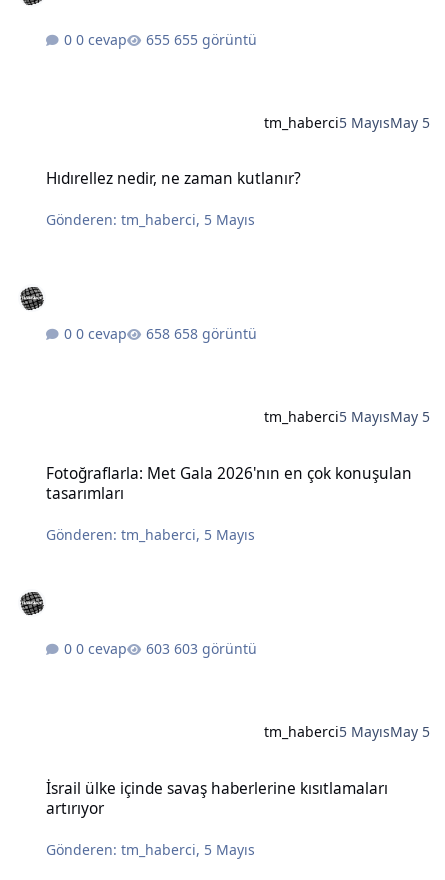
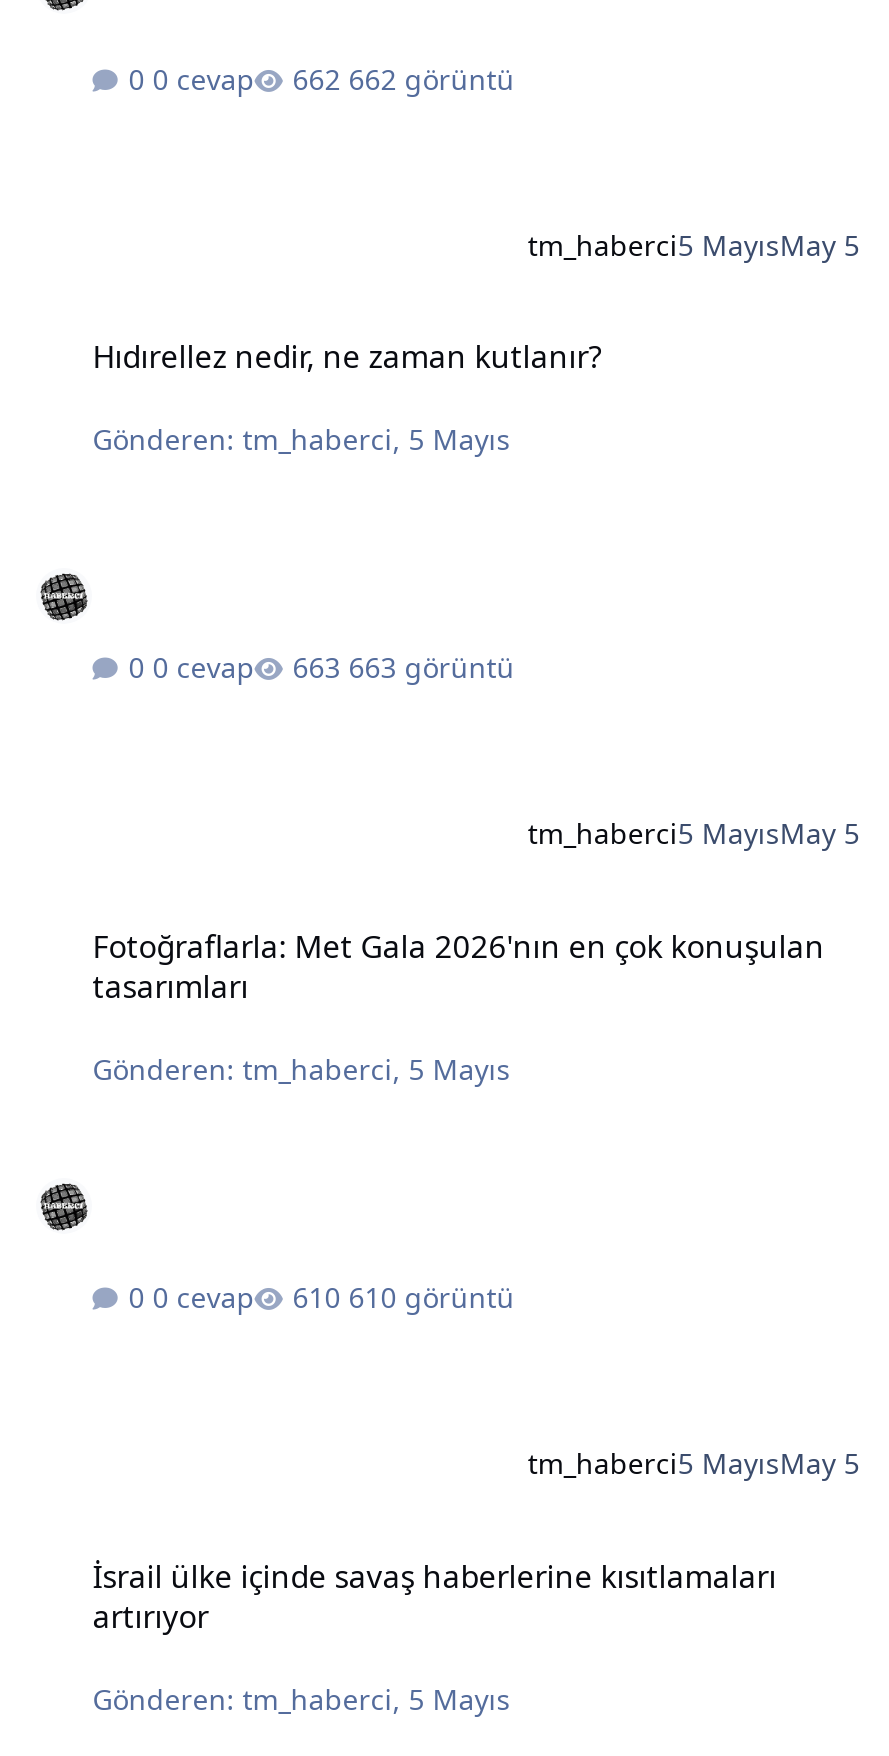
- 655 görüntü
+ 662 görüntü

- 658 görüntü
+ 663 görüntü

- 603 görüntü
+ 610 görüntü
